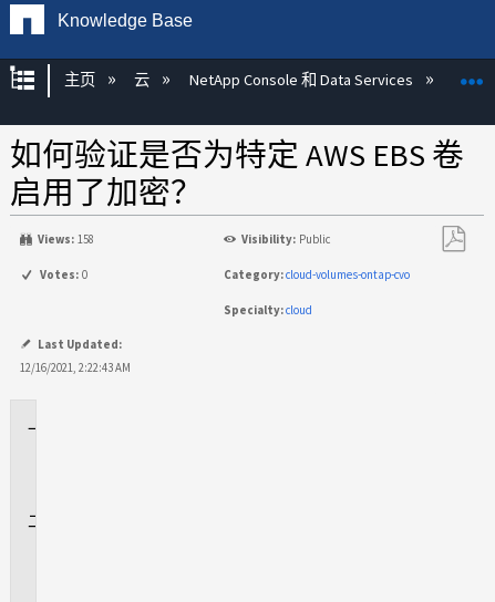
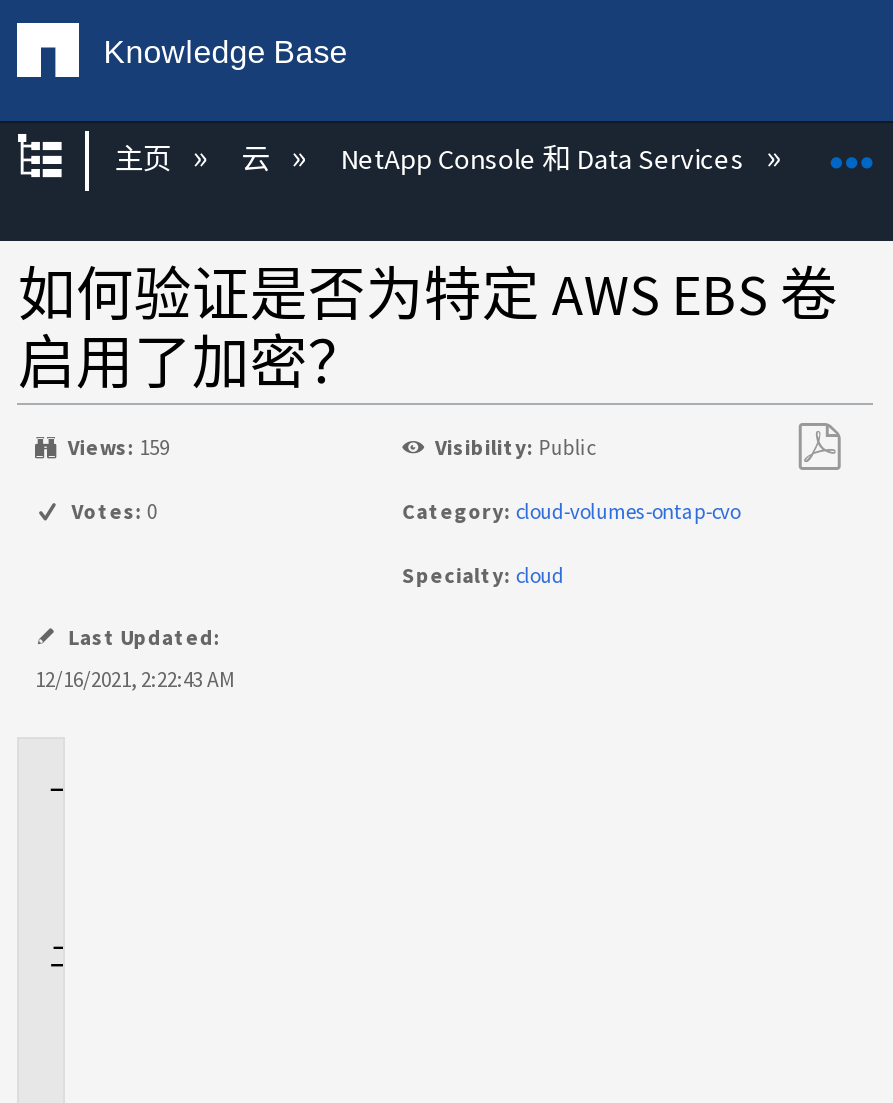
- Views: 158
+ Views: 159
